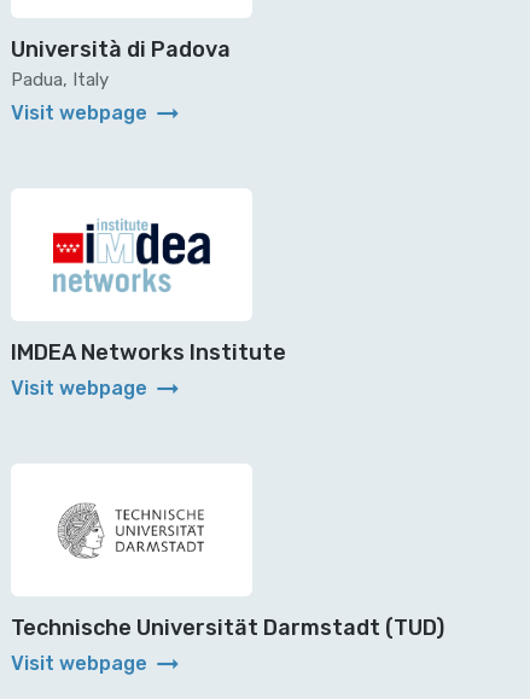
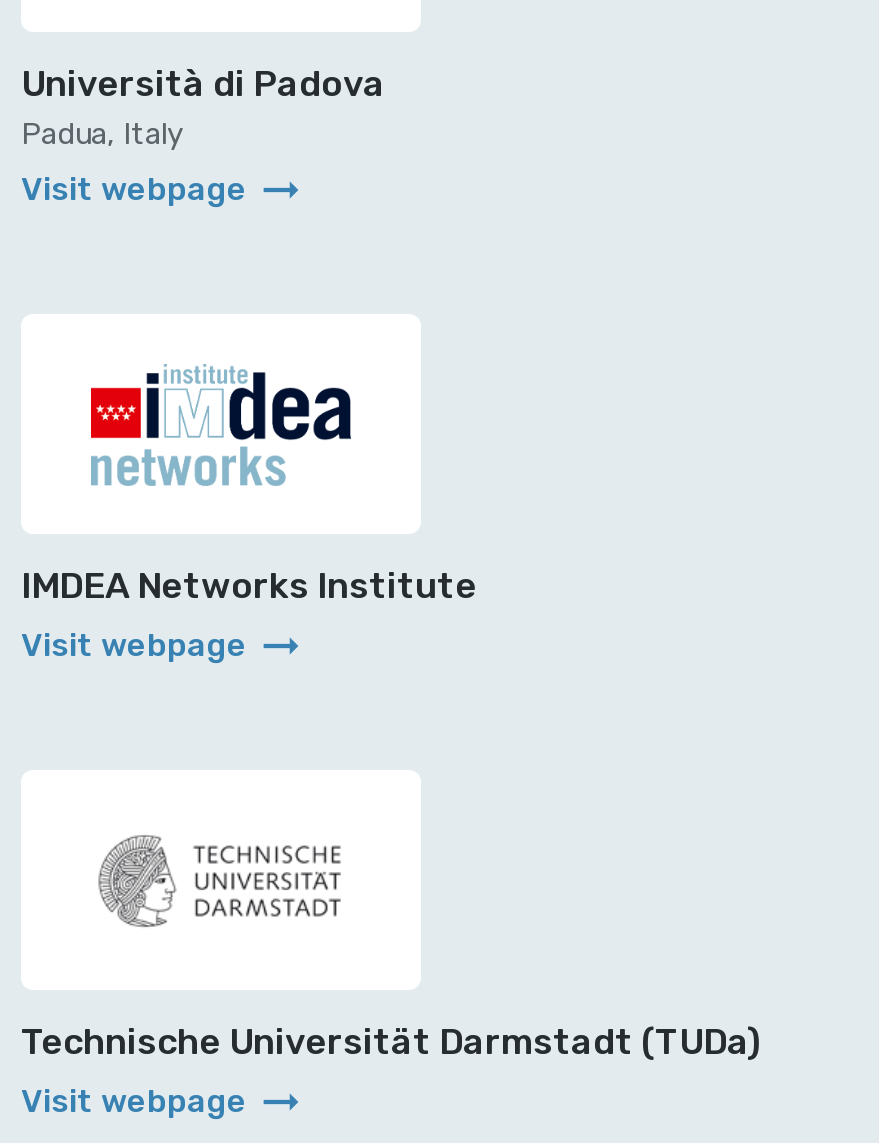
- Technische Universität Darmstadt (TUD)
+ Technische Universität Darmstadt (TUDa)
